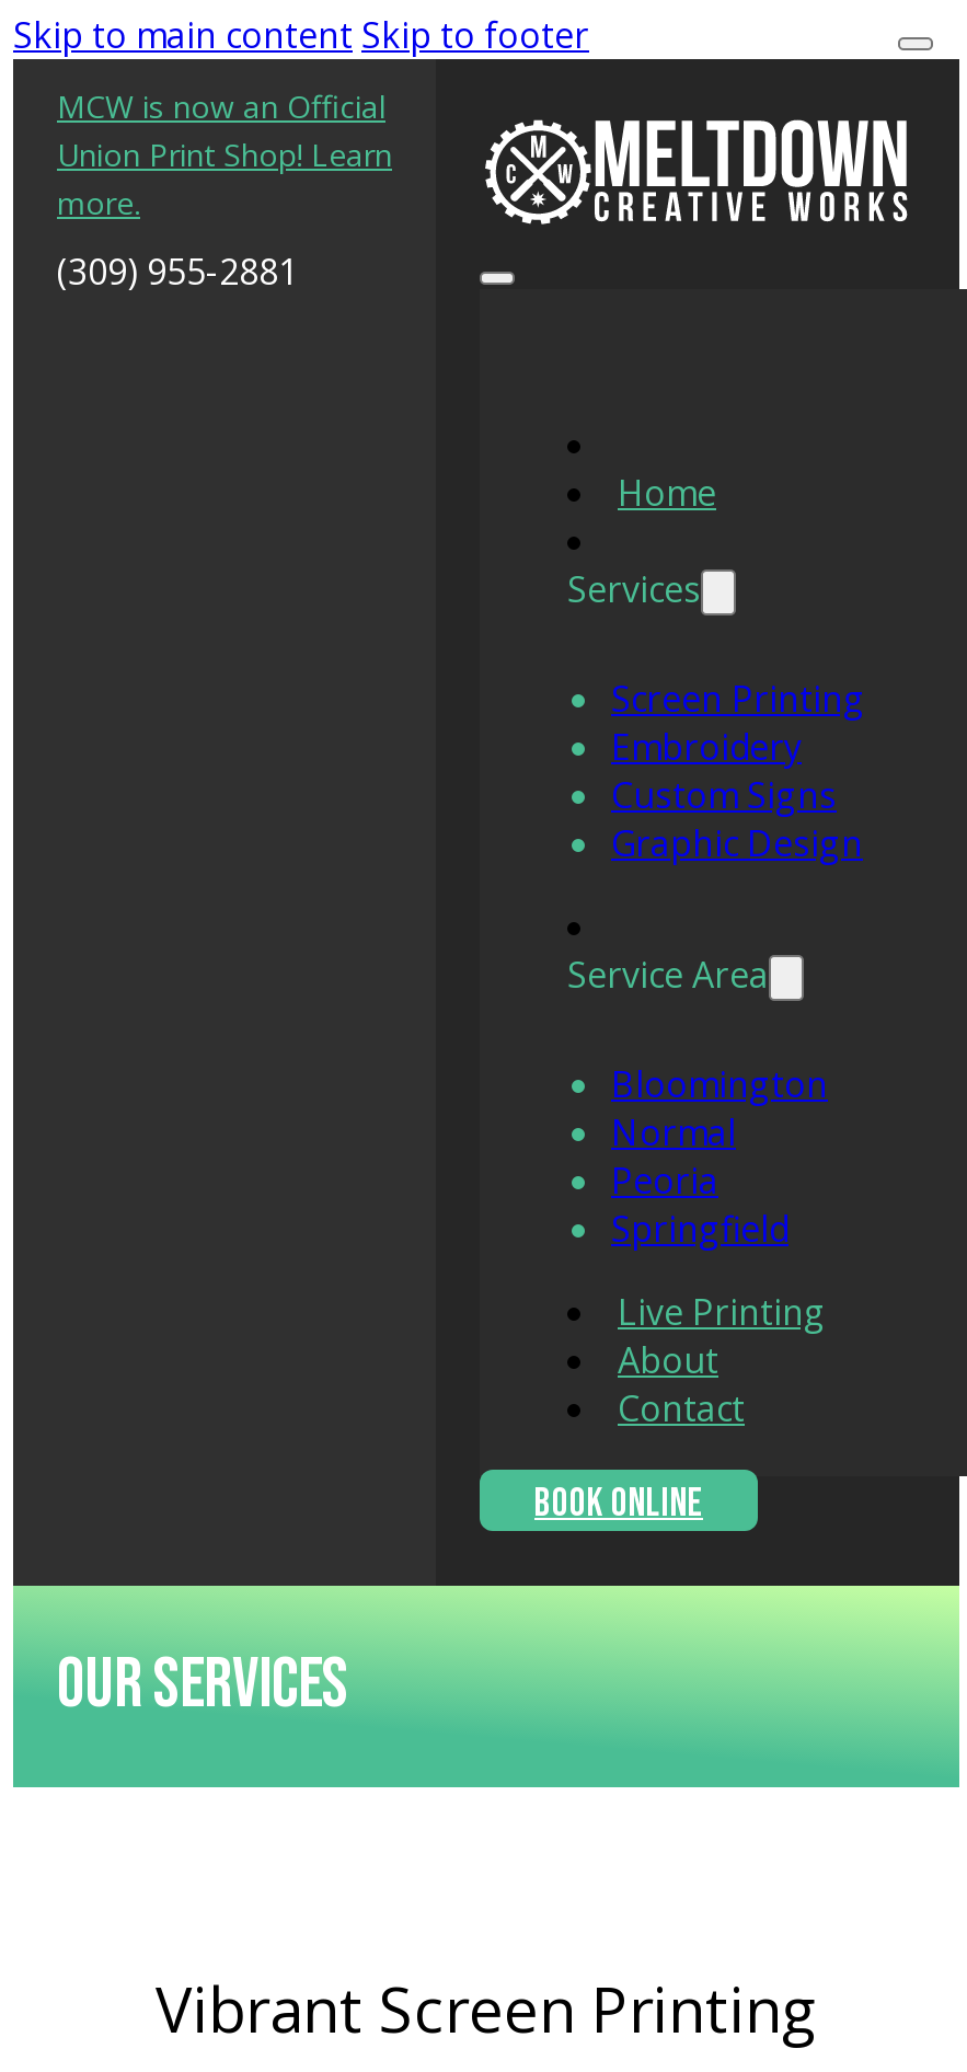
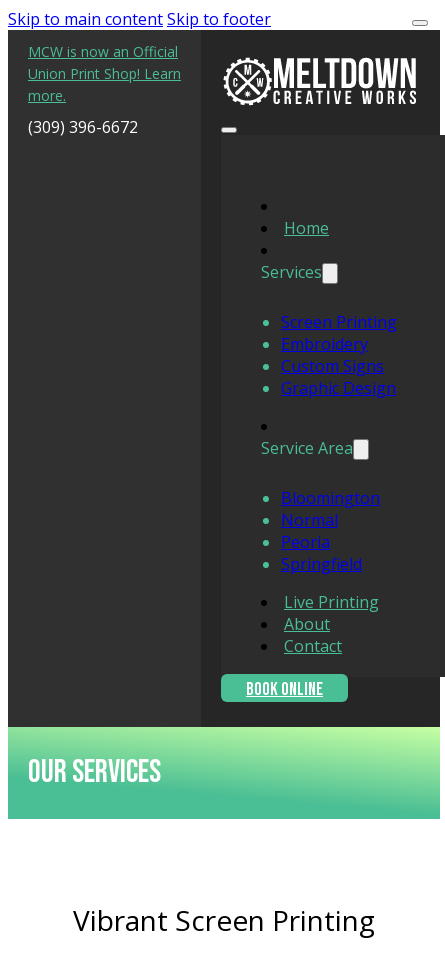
- (309) 955-2881
+ (309) 396-6672
